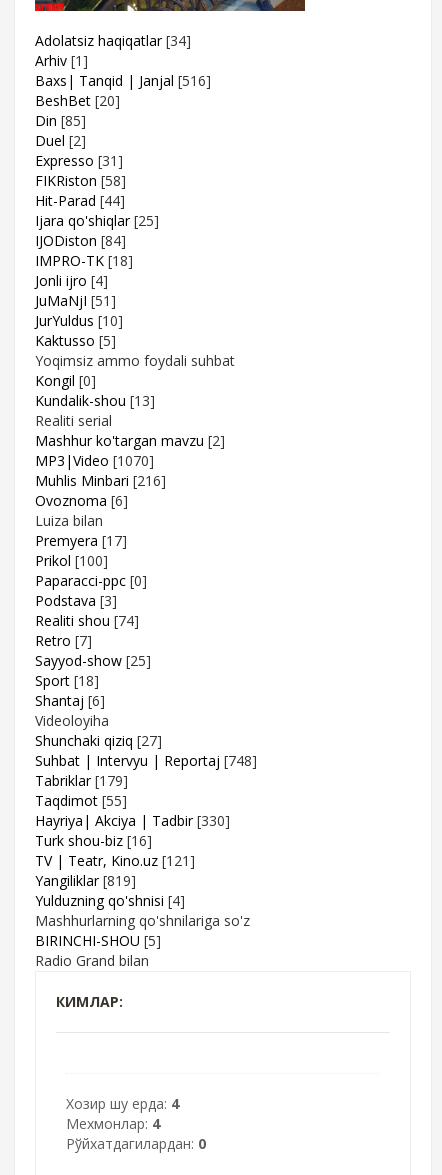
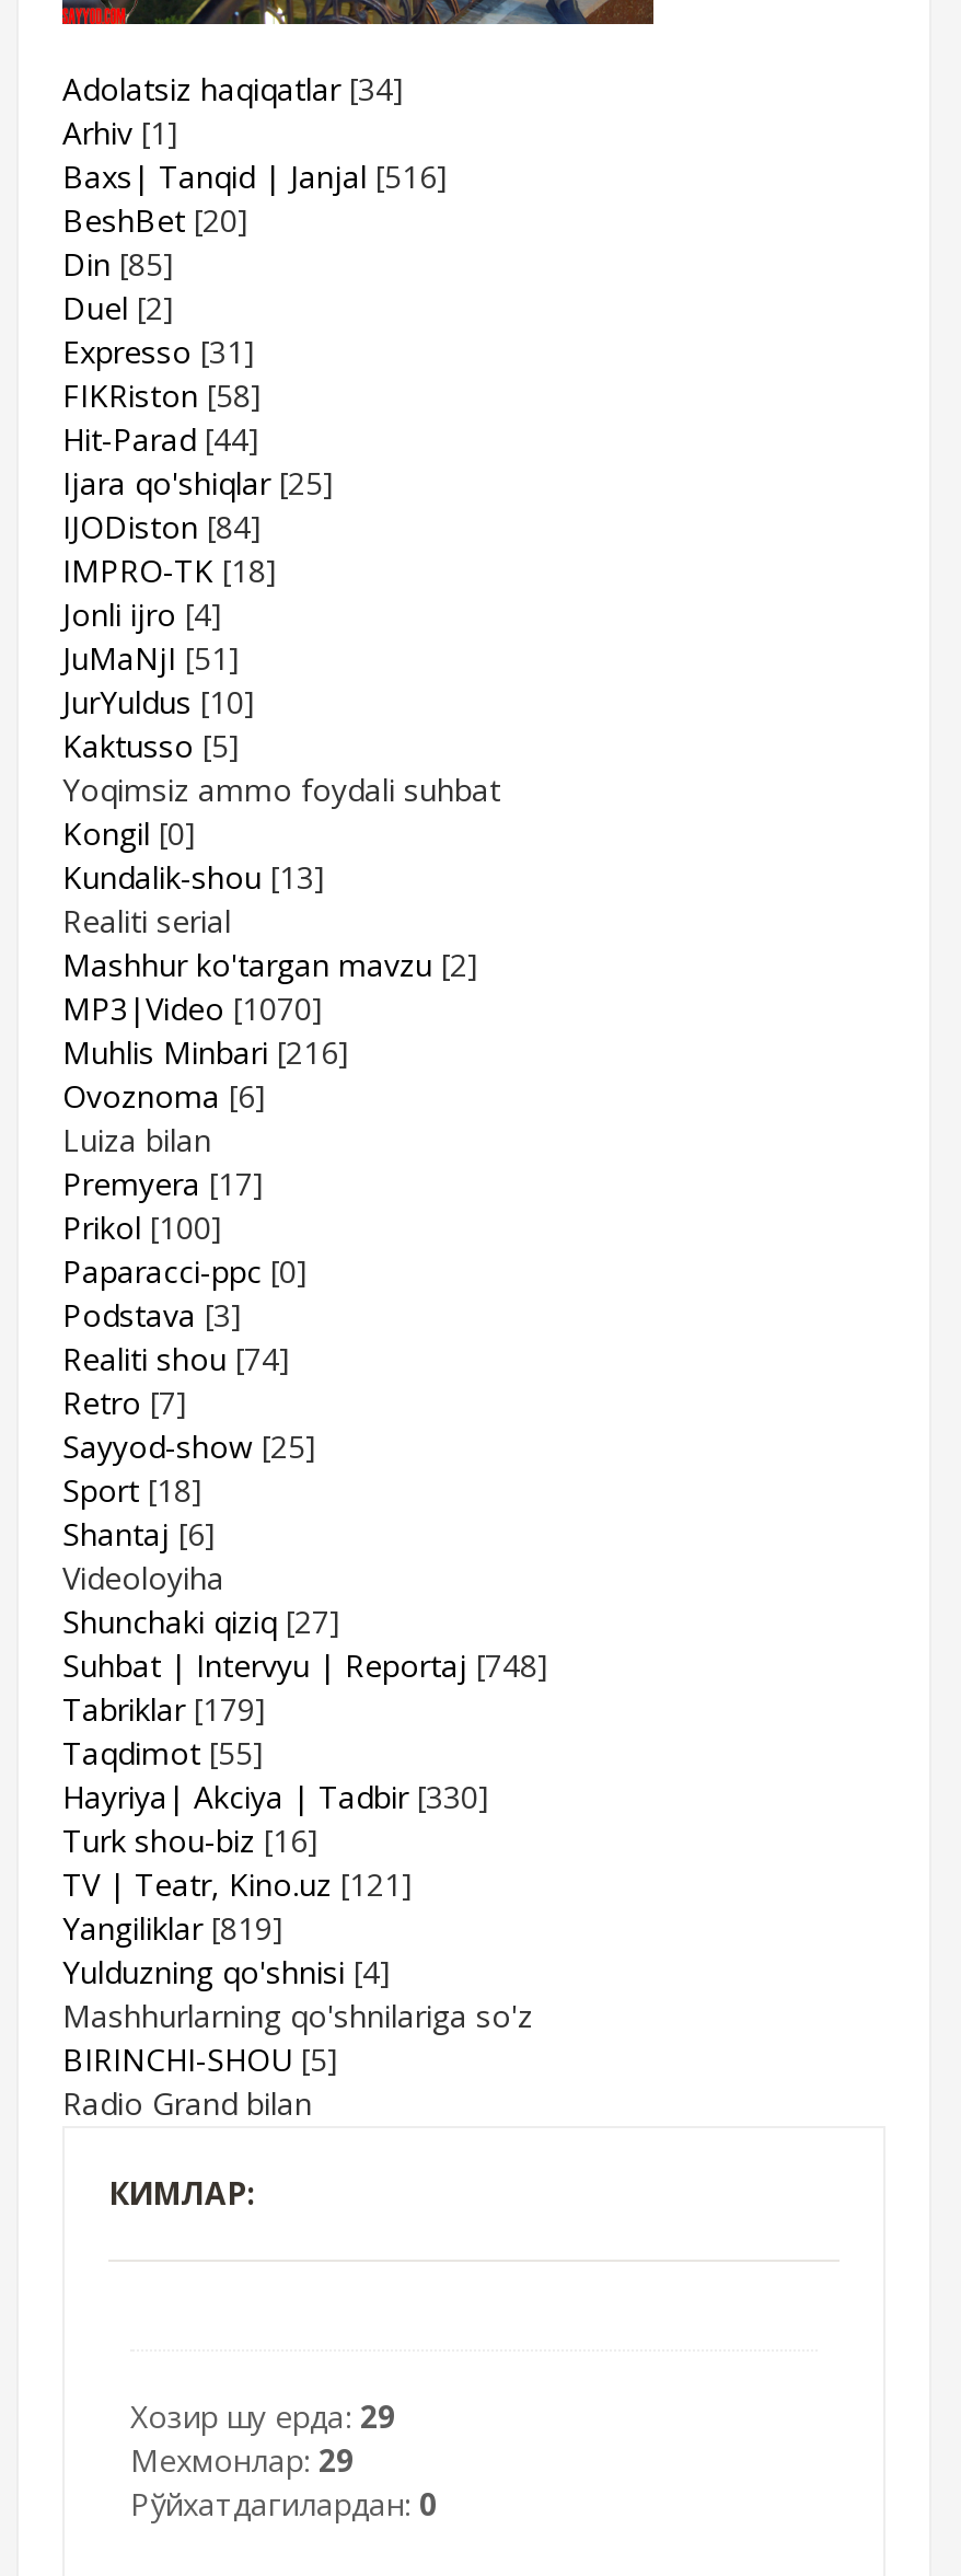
- Хозир шу ерда: 4
+ Хозир шу ерда: 29

- Мехмонлар: 4
+ Мехмонлар: 29
